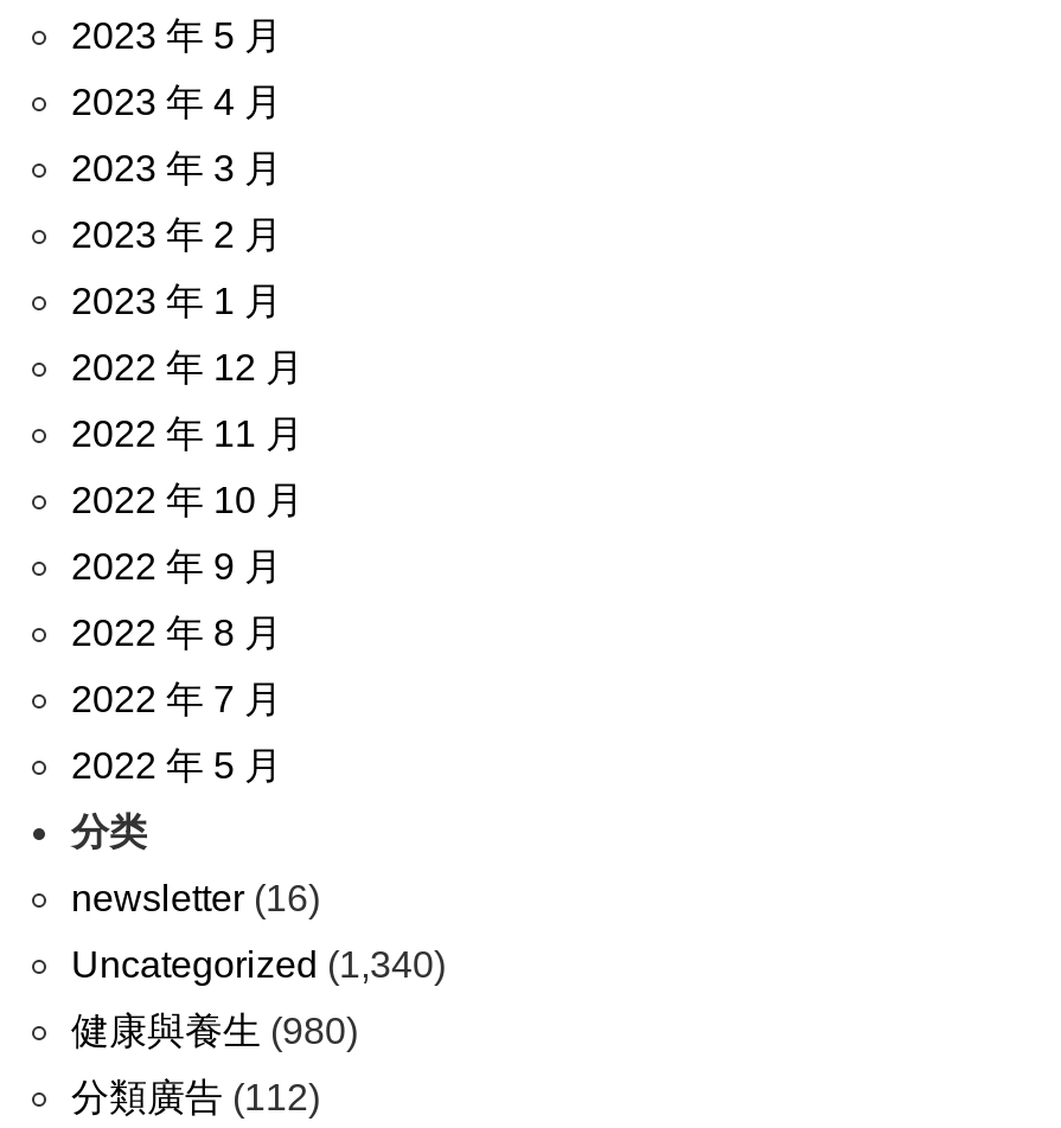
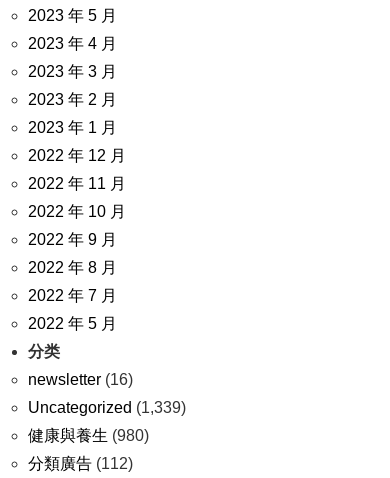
- Uncategorized (1,340)
+ Uncategorized (1,339)
